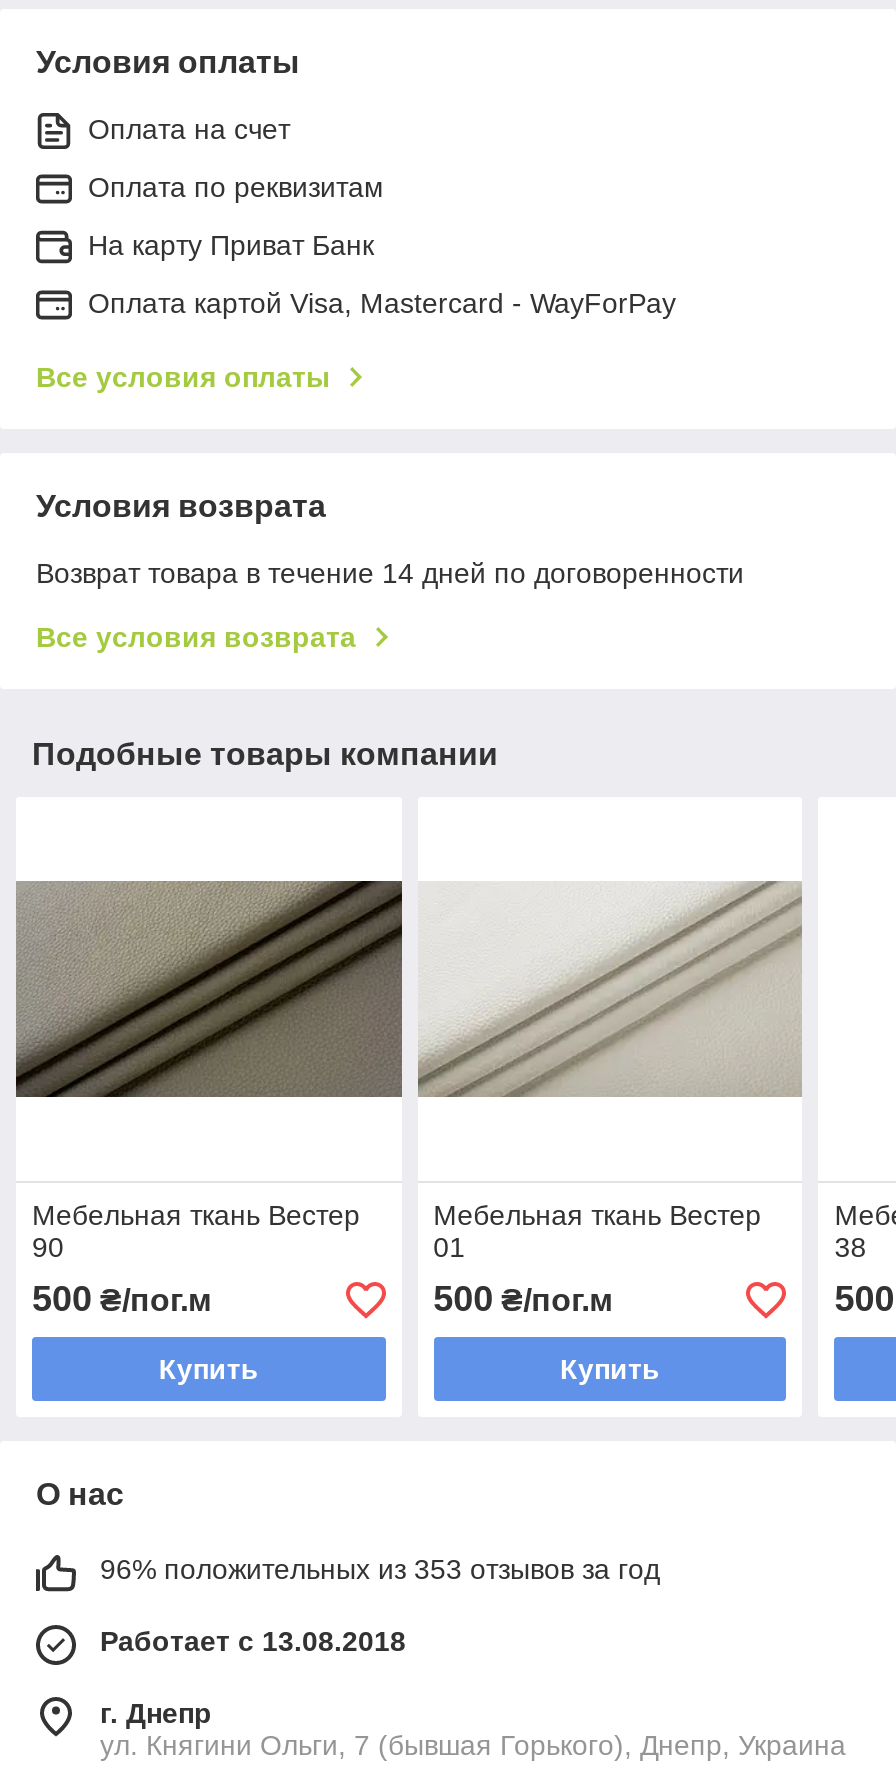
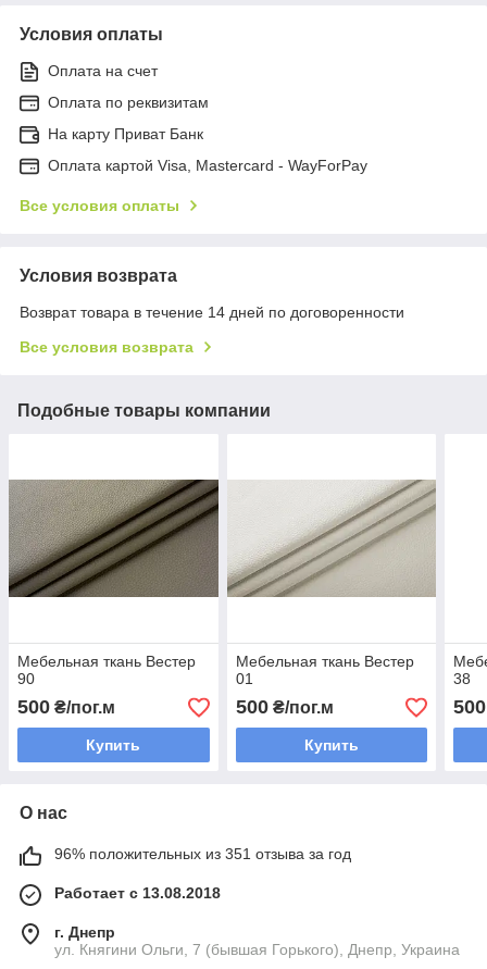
- 96% положительных из 353 отзывов за год
+ 96% положительных из 351 отзыва за год
